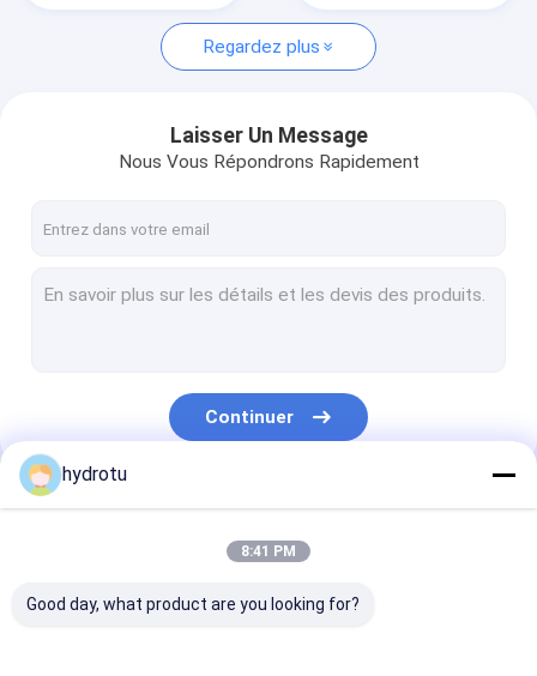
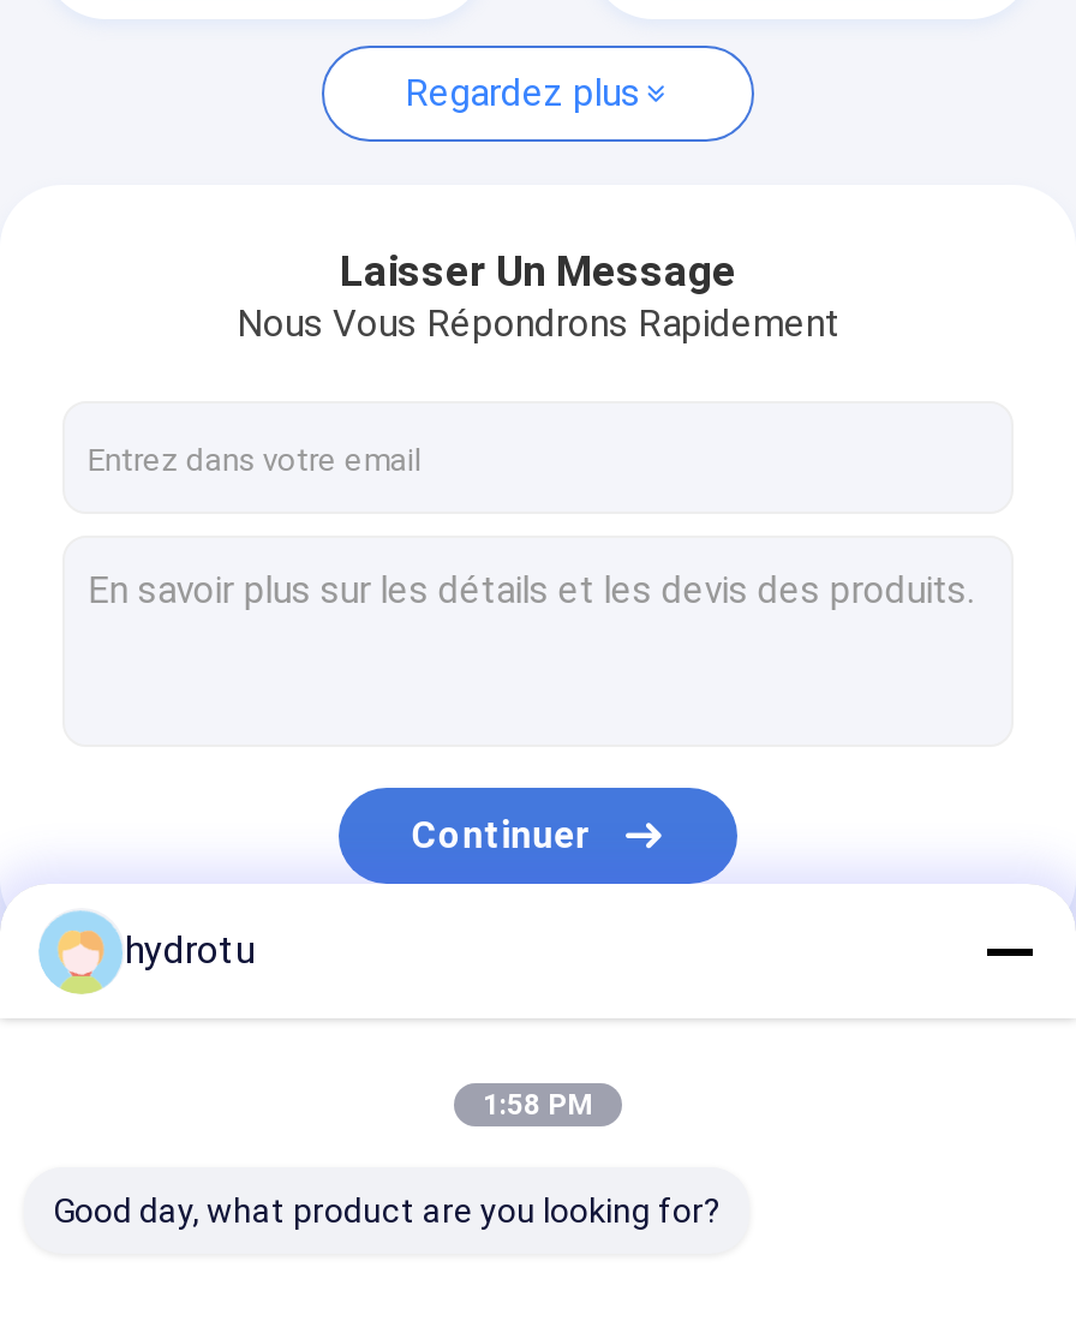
- 8:41 PM
+ 1:58 PM
